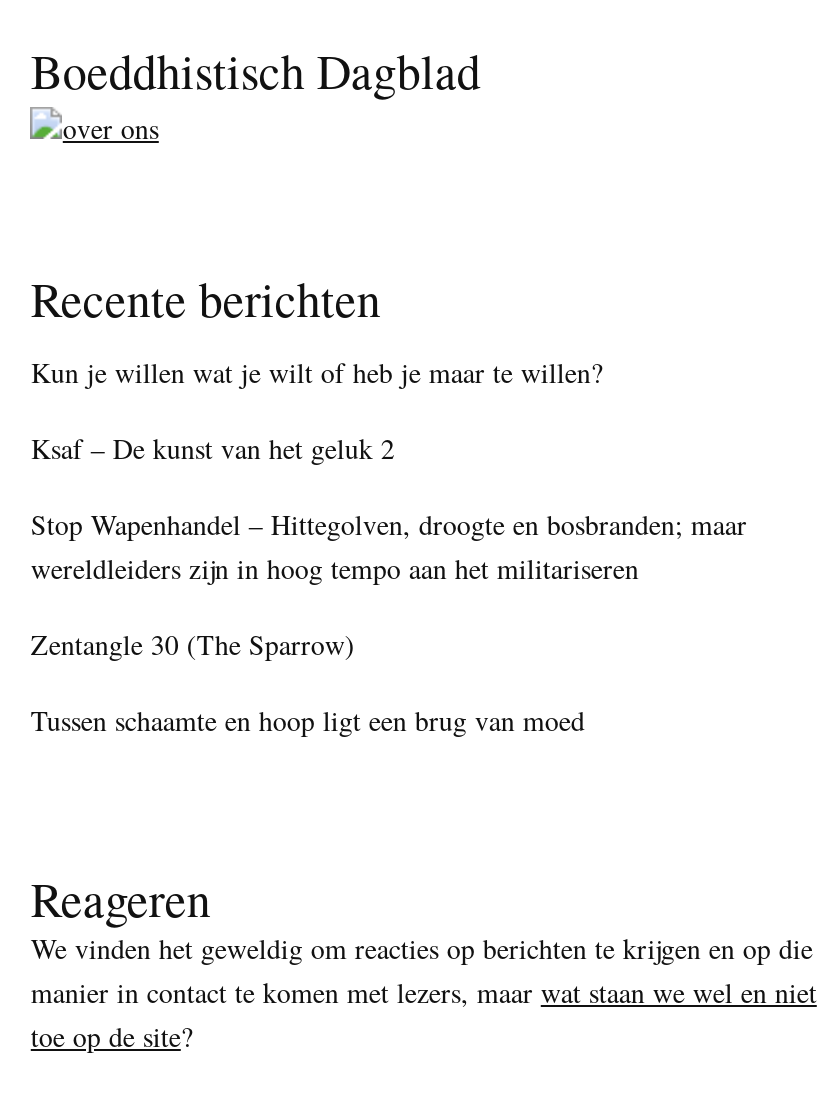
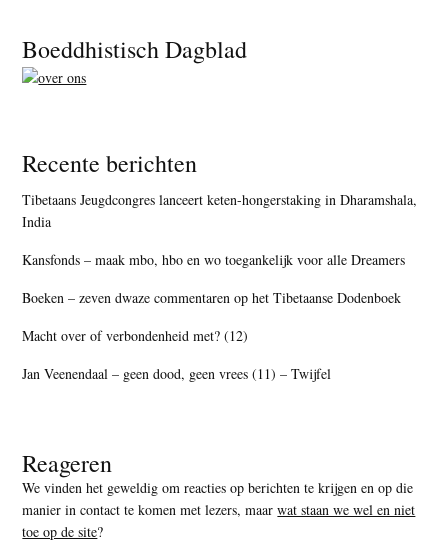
- Kun je willen wat je wilt of heb je maar te willen?
+ Tibetaans Jeugdcongres lanceert keten-hongerstaking in Dharamshala,
+ India

- Ksaf – De kunst van het geluk 2
+ Kansfonds – maak mbo, hbo en wo toegankelijk voor alle Dreamers

- Stop Wapenhandel – Hittegolven, droogte en bosbranden; maar
- wereldleiders zijn in hoog tempo aan het militariseren
+ Boeken – zeven dwaze commentaren op het Tibetaanse Dodenboek

- Zentangle 30 (The Sparrow)
+ Macht over of verbondenheid met? (12)

- Tussen schaamte en hoop ligt een brug van moed
+ Jan Veenendaal – geen dood, geen vrees (11) – Twijfel
